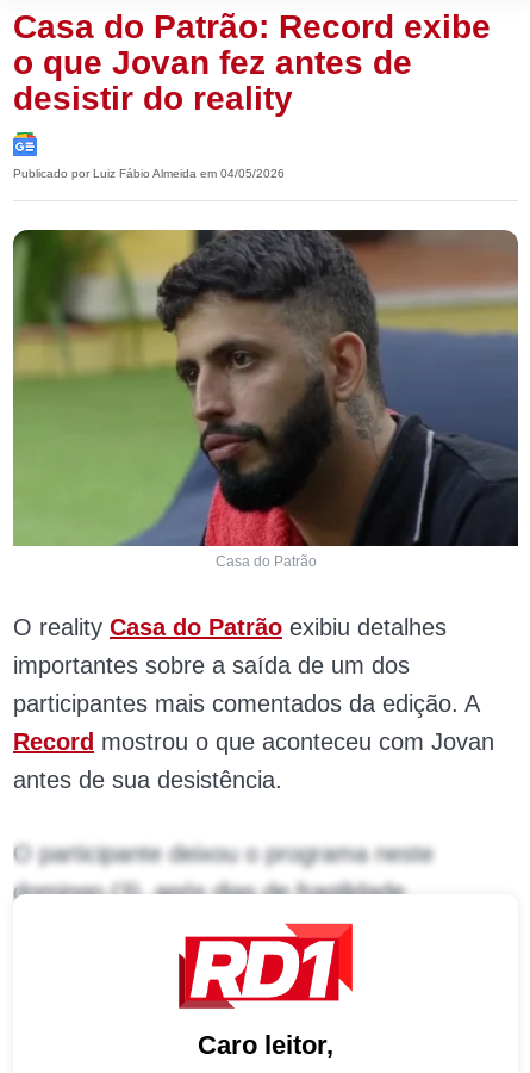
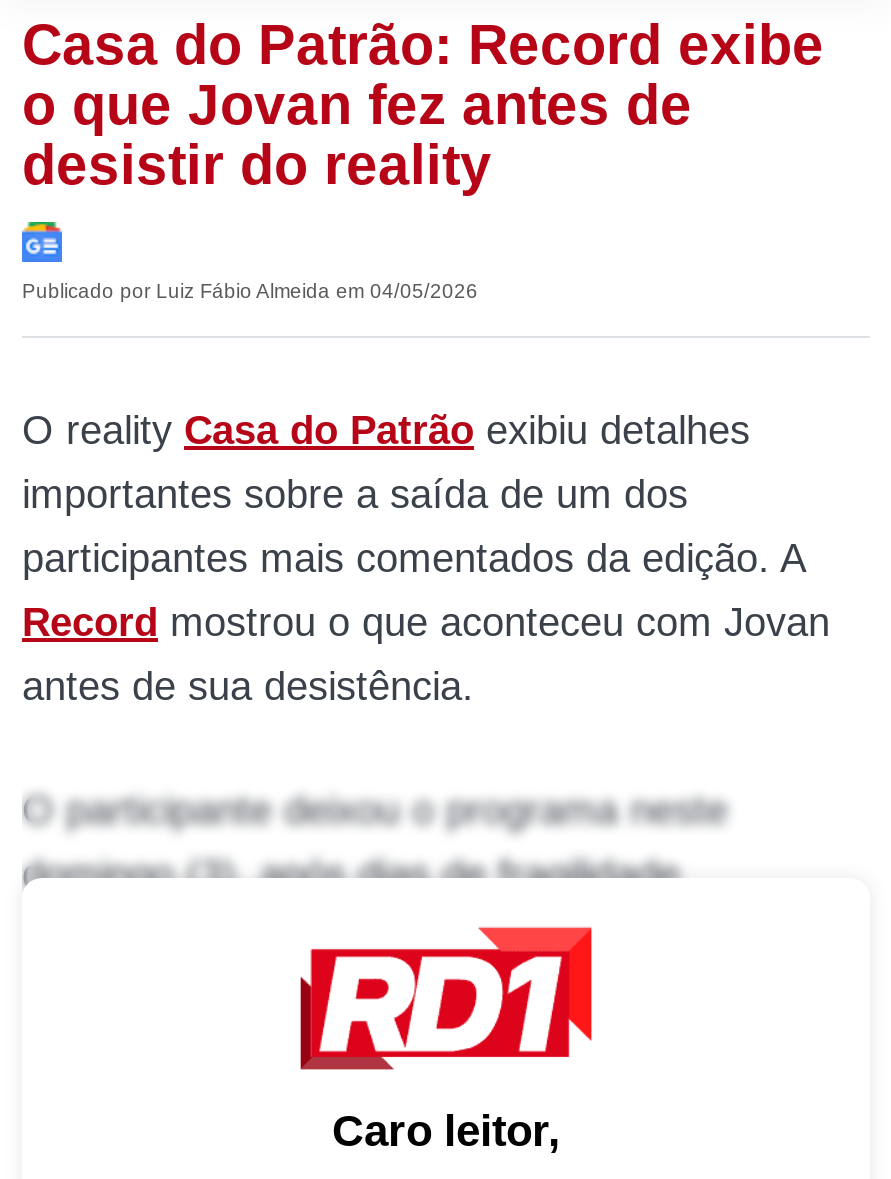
- [image]
- Casa do Patrão
